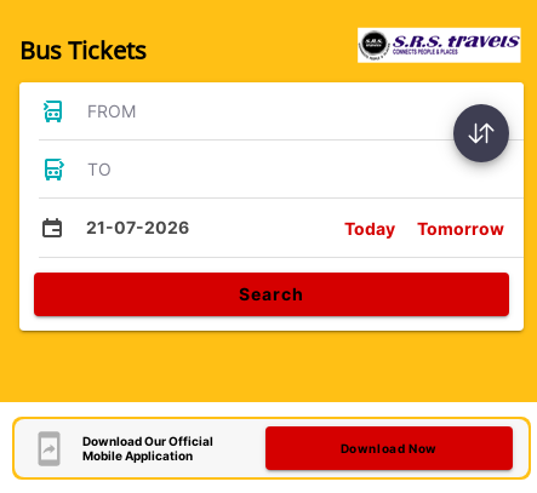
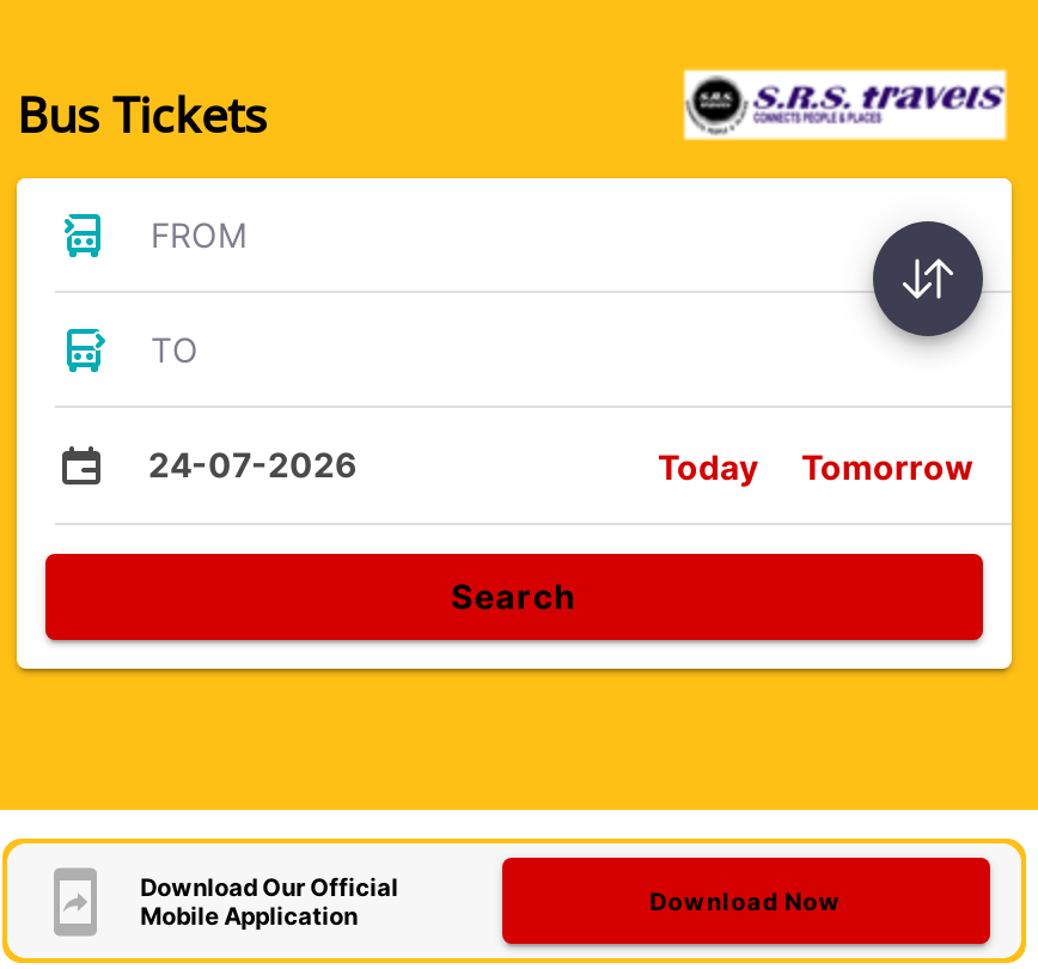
- 21-07-2026
+ 24-07-2026
